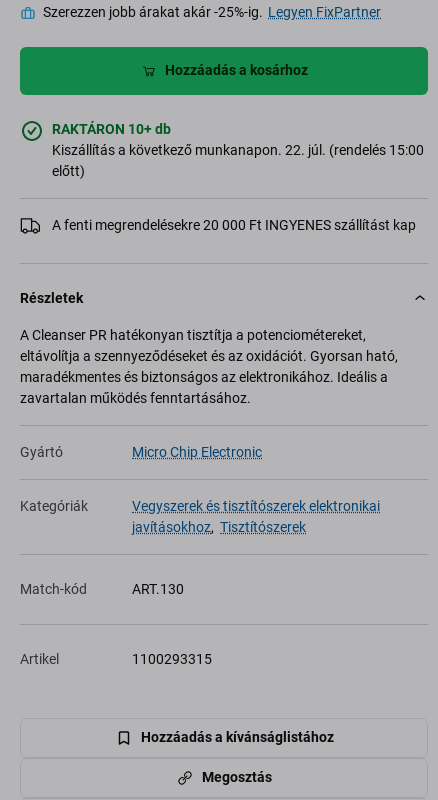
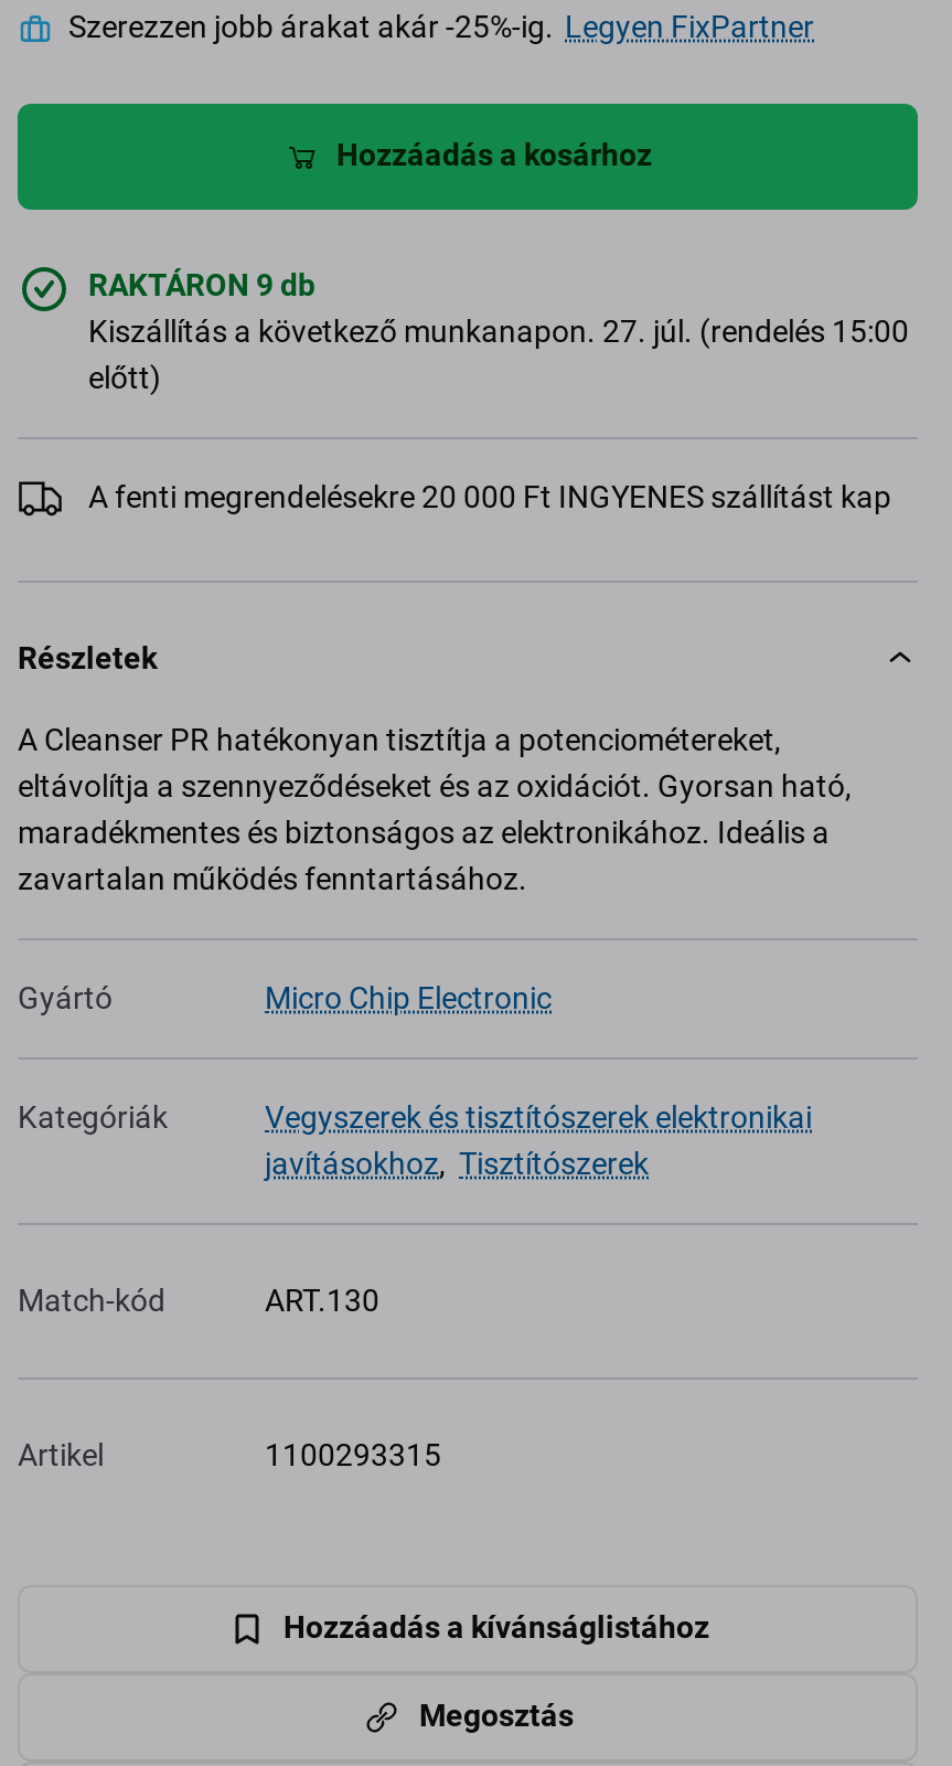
- RAKTÁRON 10+ db
+ RAKTÁRON 9 db

- Kiszállítás a következő munkanapon. 22. júl. (rendelés 15:00
+ Kiszállítás a következő munkanapon. 27. júl. (rendelés 15:00
